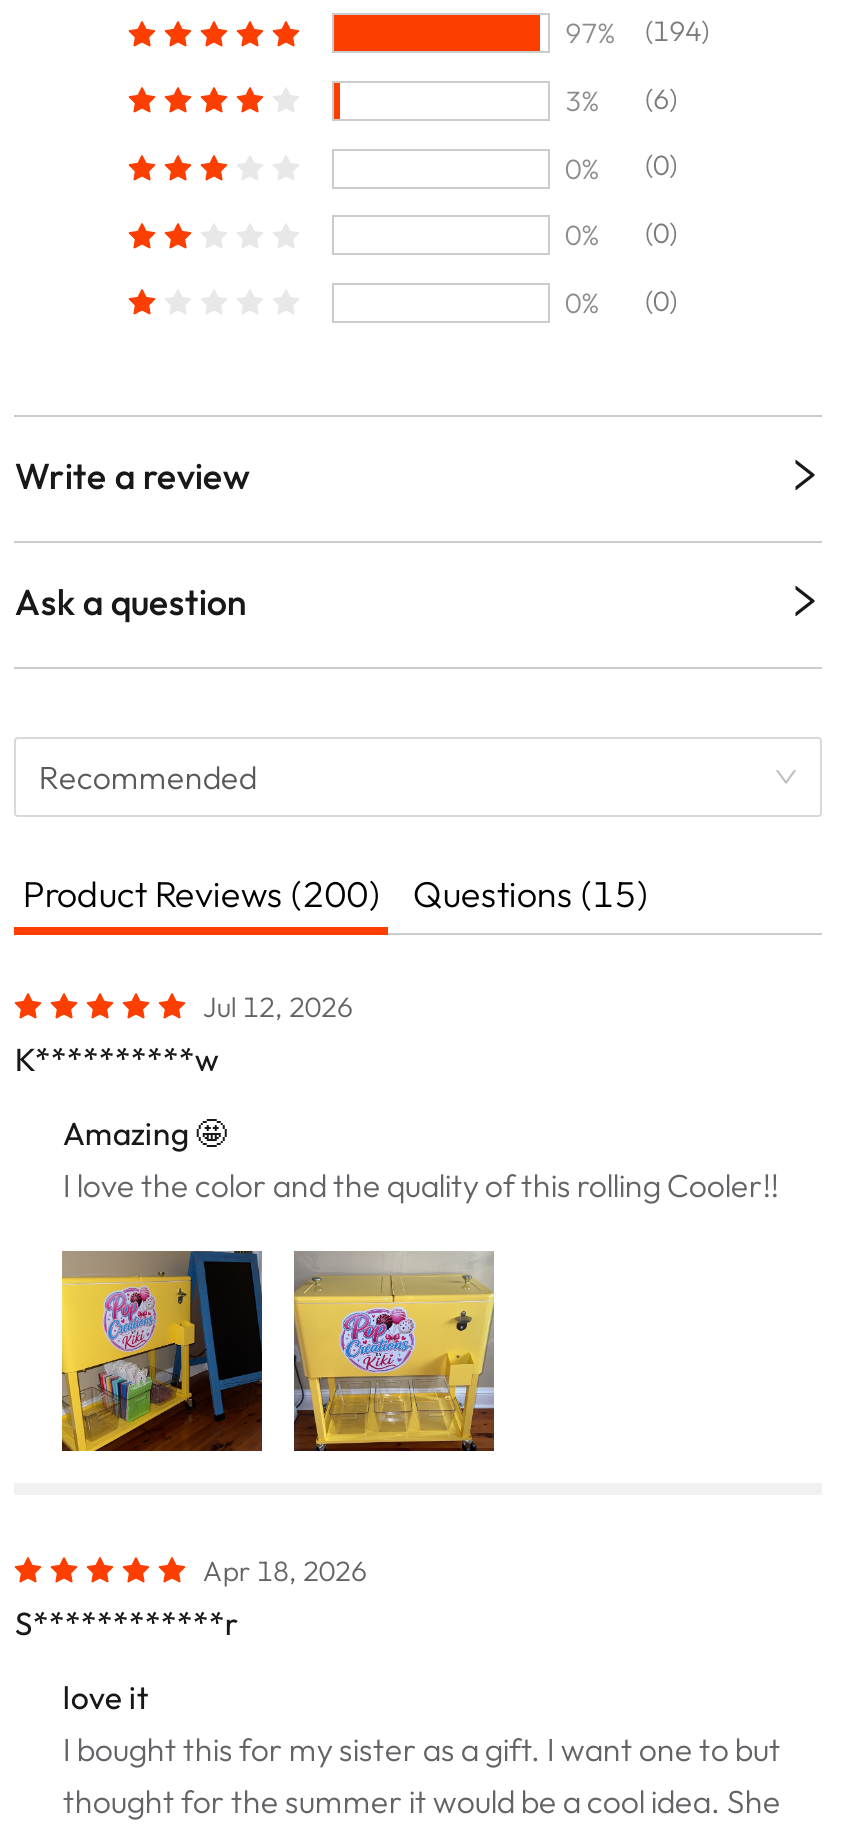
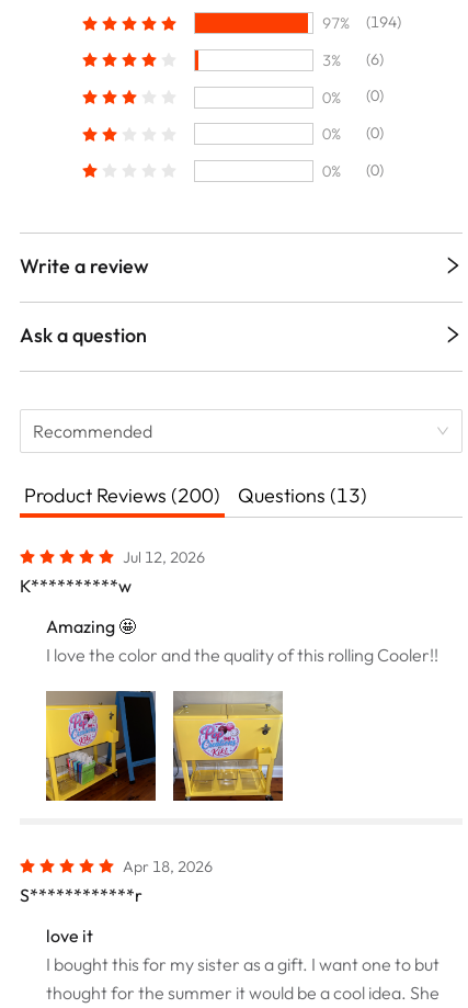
- Product Reviews (200) Questions (15)
+ Product Reviews (200) Questions (13)
